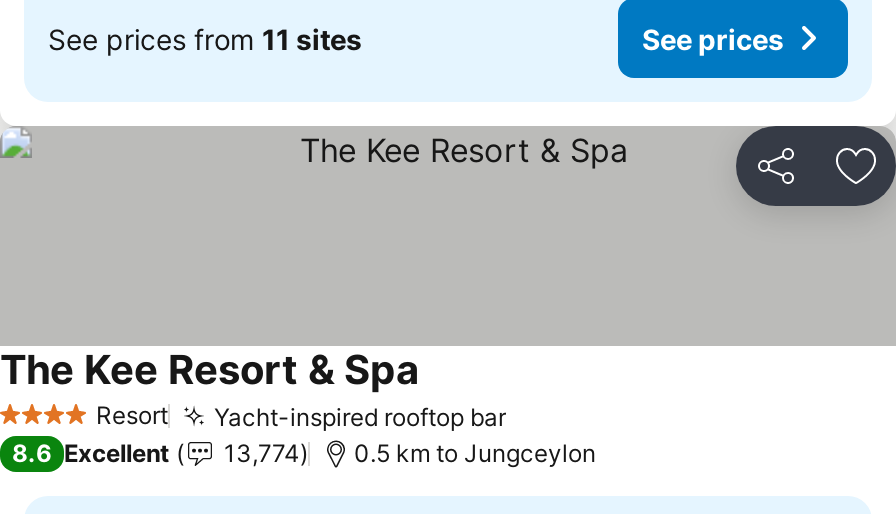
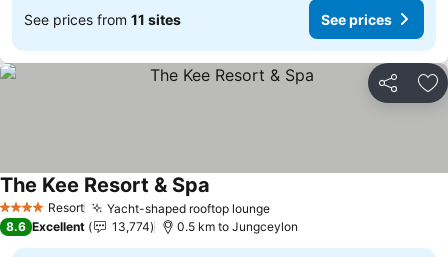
- Yacht-inspired rooftop bar
+ Yacht-shaped rooftop lounge
